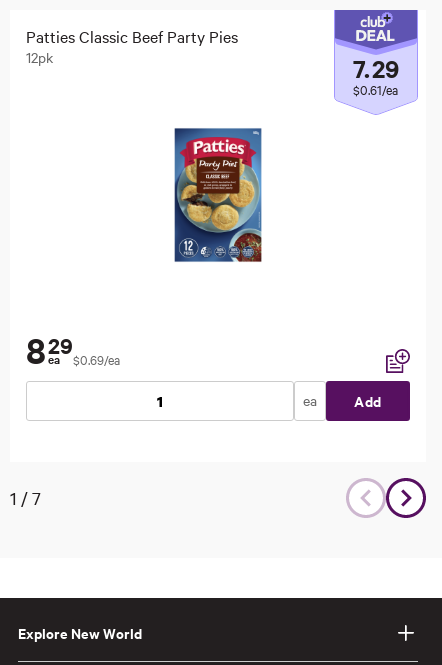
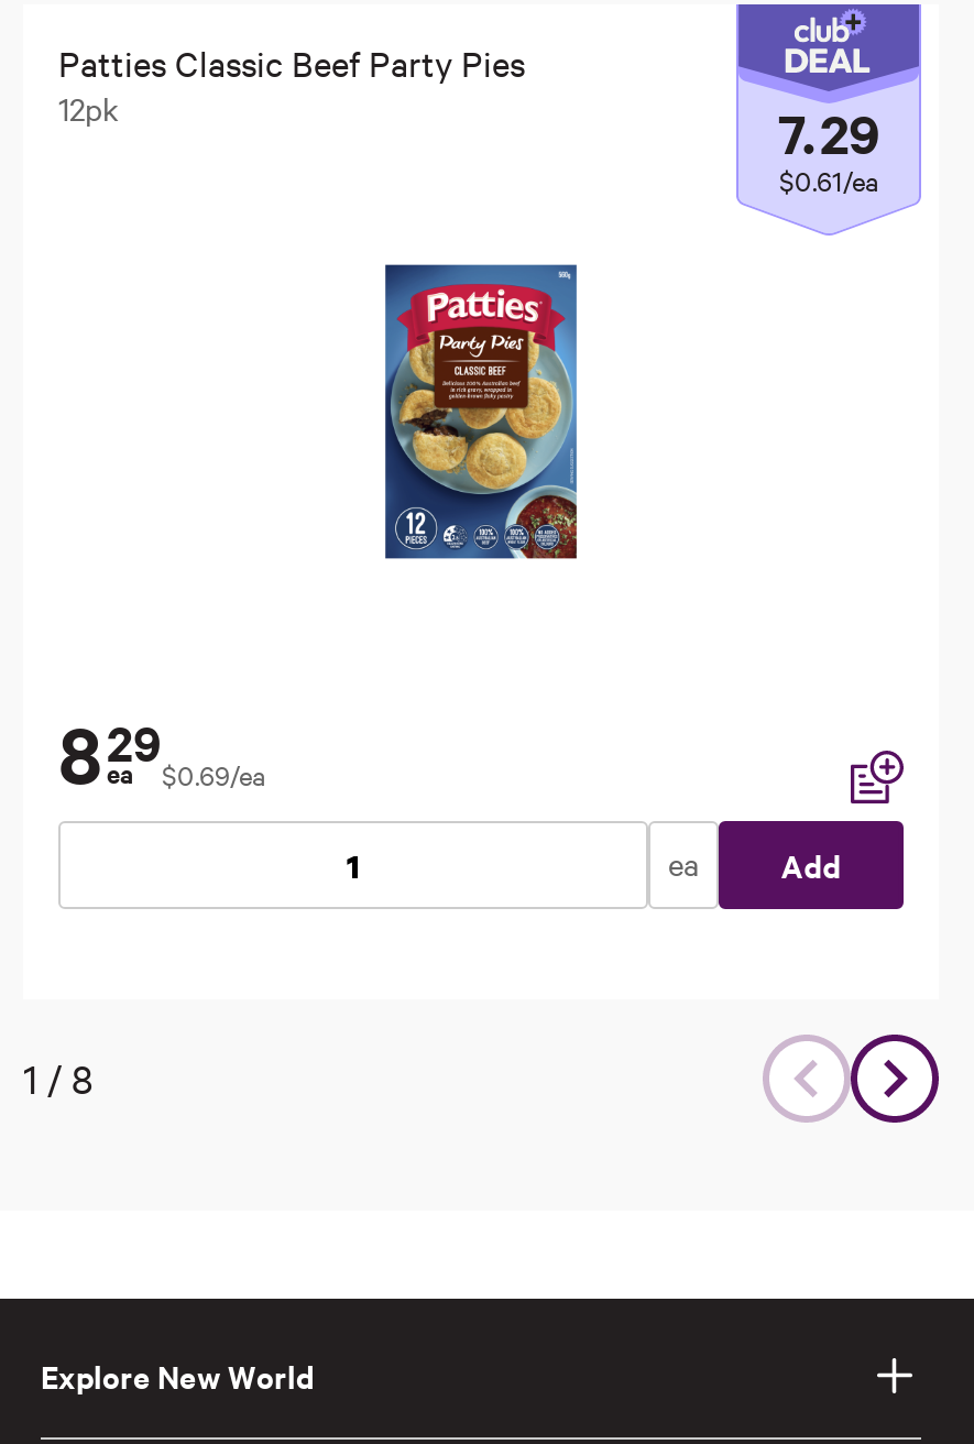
- 1 / 7
+ 1 / 8
